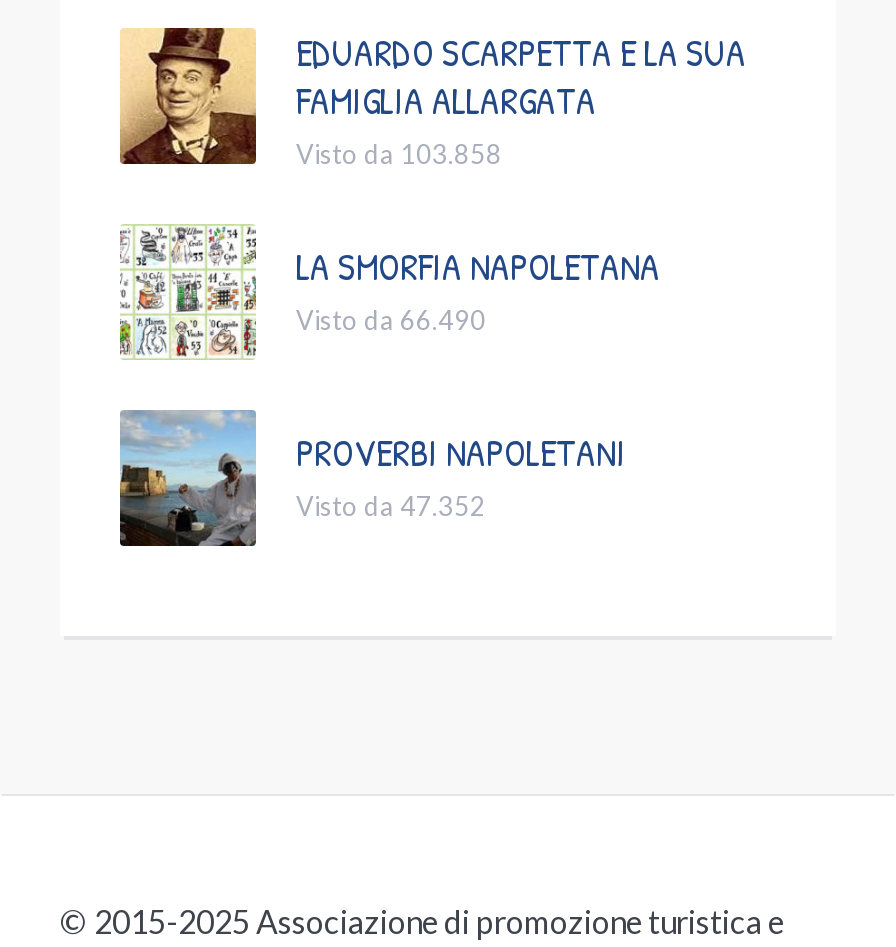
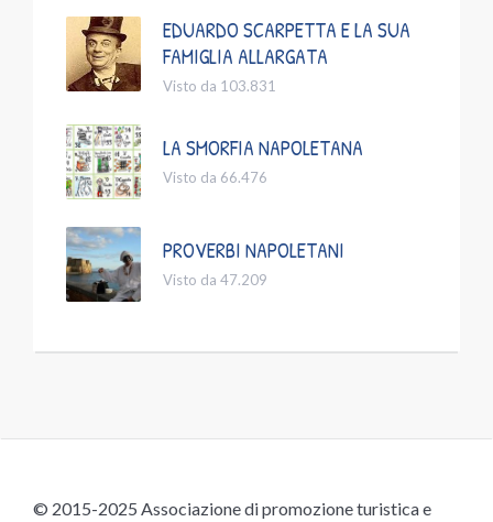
- Visto da 103.858
+ Visto da 103.831

- Visto da 66.490
+ Visto da 66.476

- Visto da 47.352
+ Visto da 47.209
